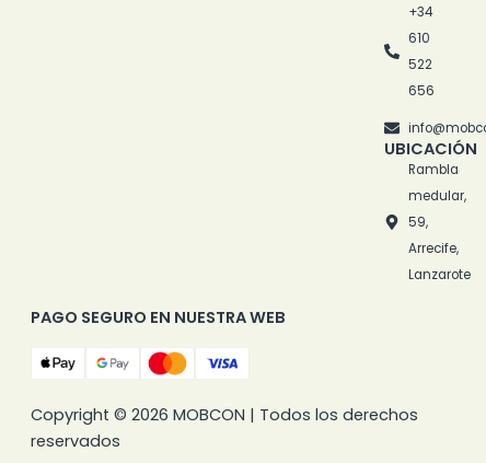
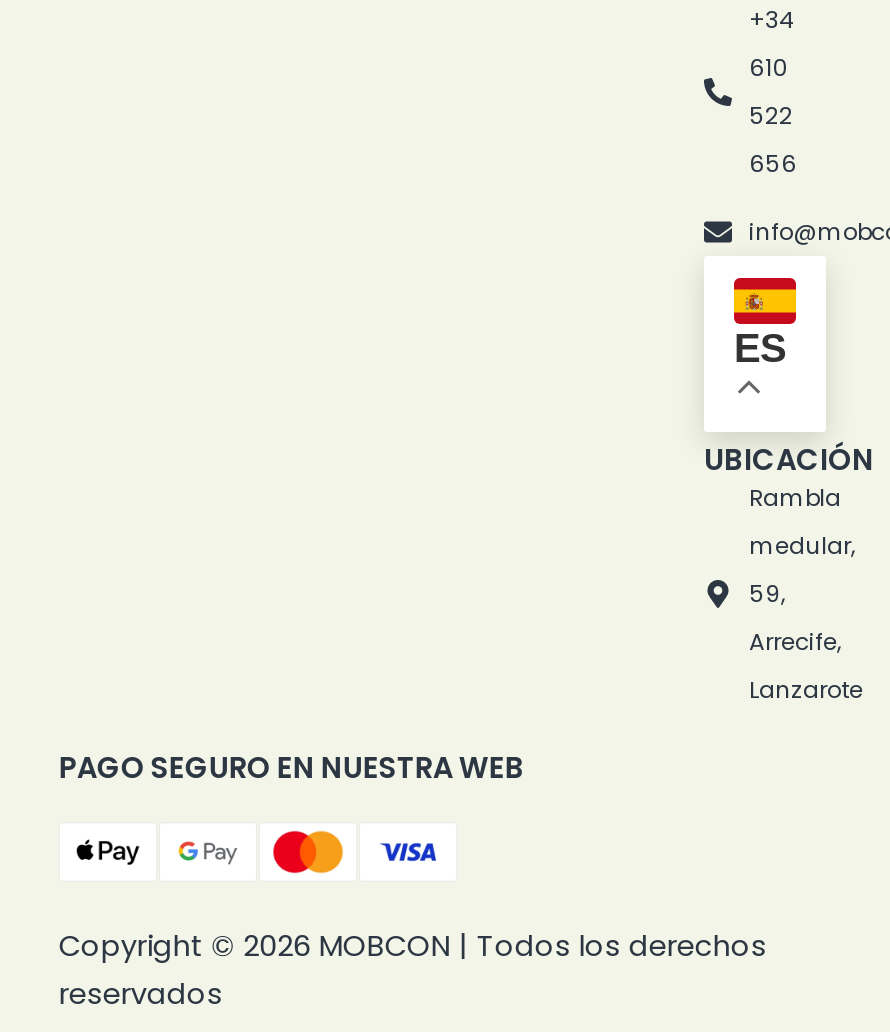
+ [image]
+ ES
